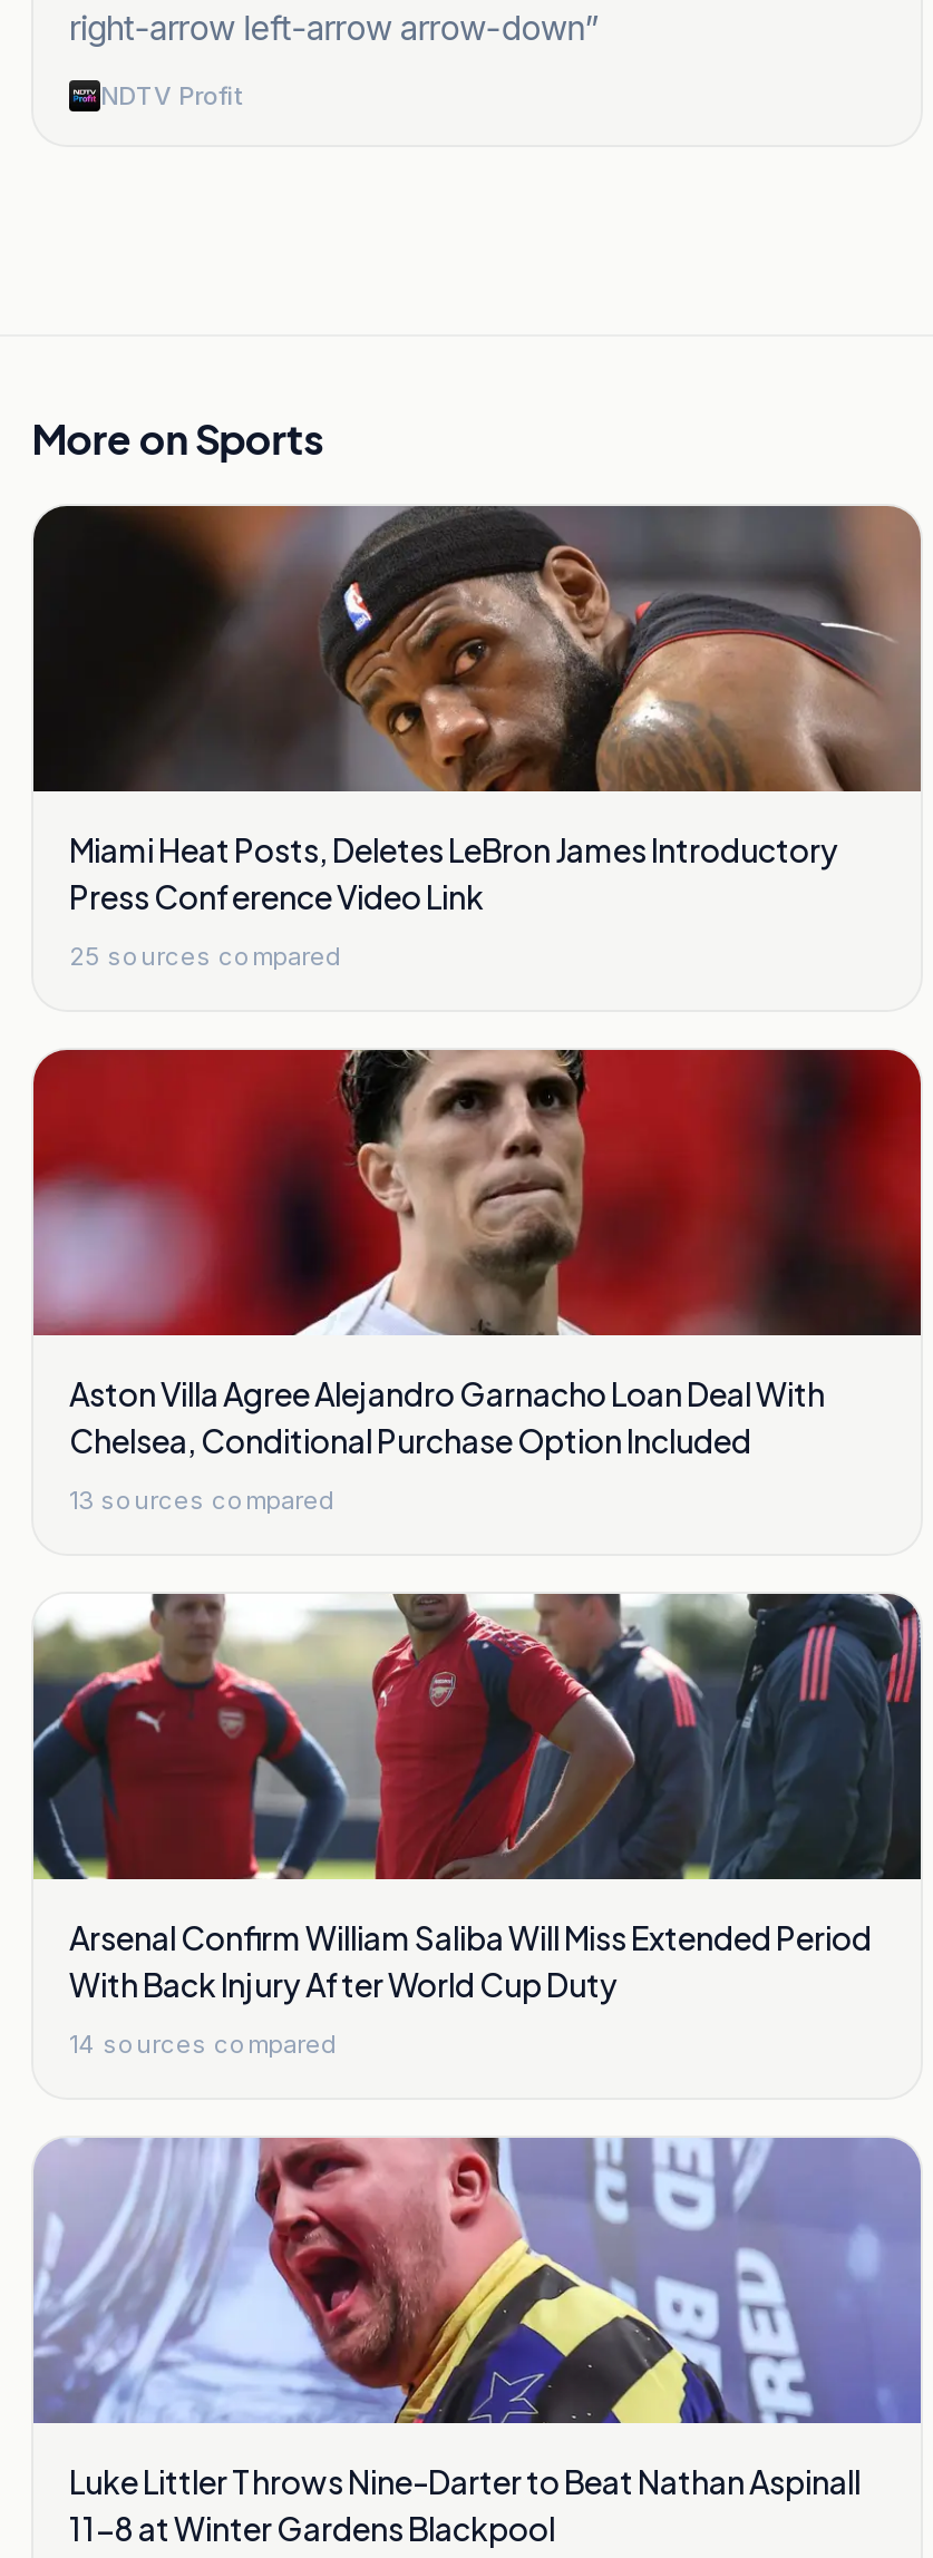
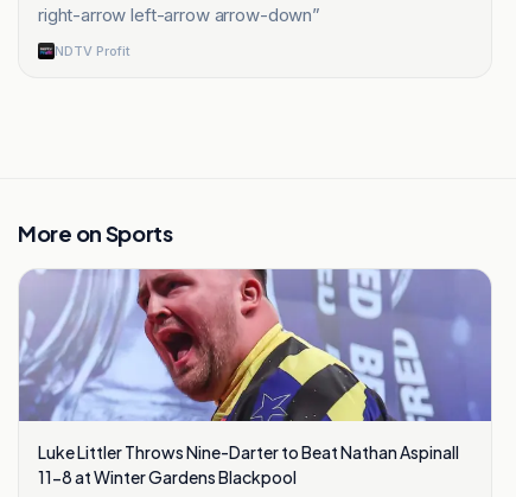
- [image]
- Miami Heat Posts, Deletes LeBron James Introductory
- Press Conference Video Link
- 25 sources compared

- [image]
- Aston Villa Agree Alejandro Garnacho Loan Deal With
- Chelsea, Conditional Purchase Option Included
- 13 sources compared

- [image]
- Arsenal Confirm William Saliba Will Miss Extended Period
- With Back Injury After World Cup Duty
- 14 sources compared
